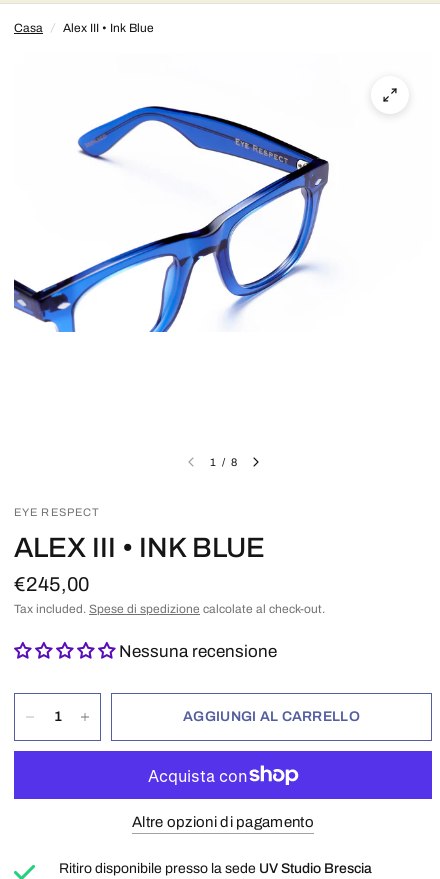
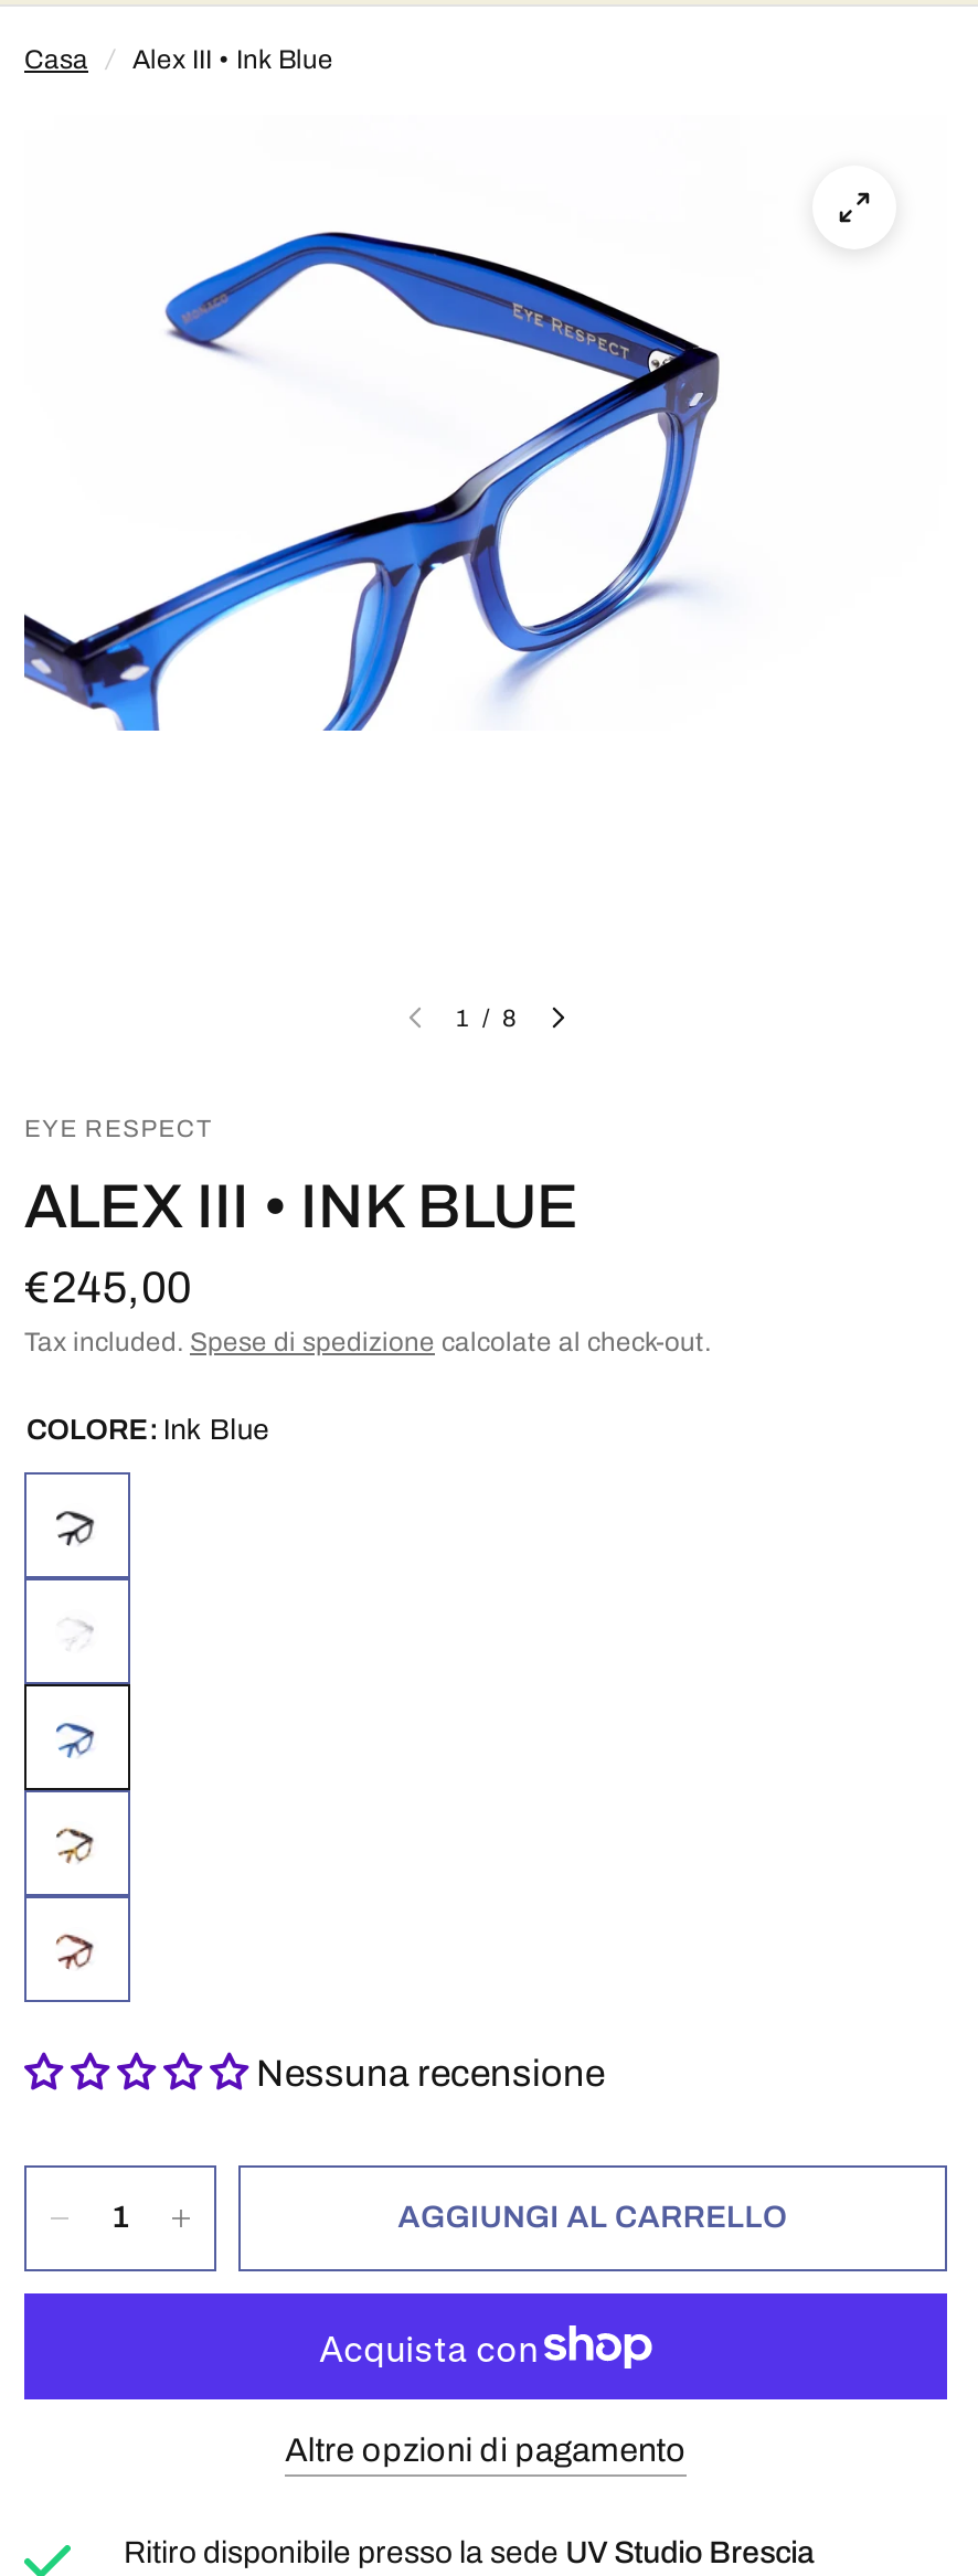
+ [image]

+ COLORE: Ink Blue
